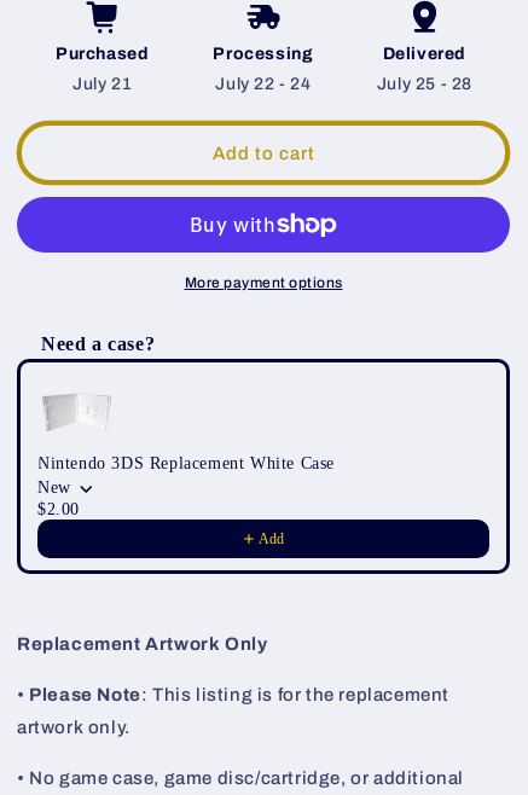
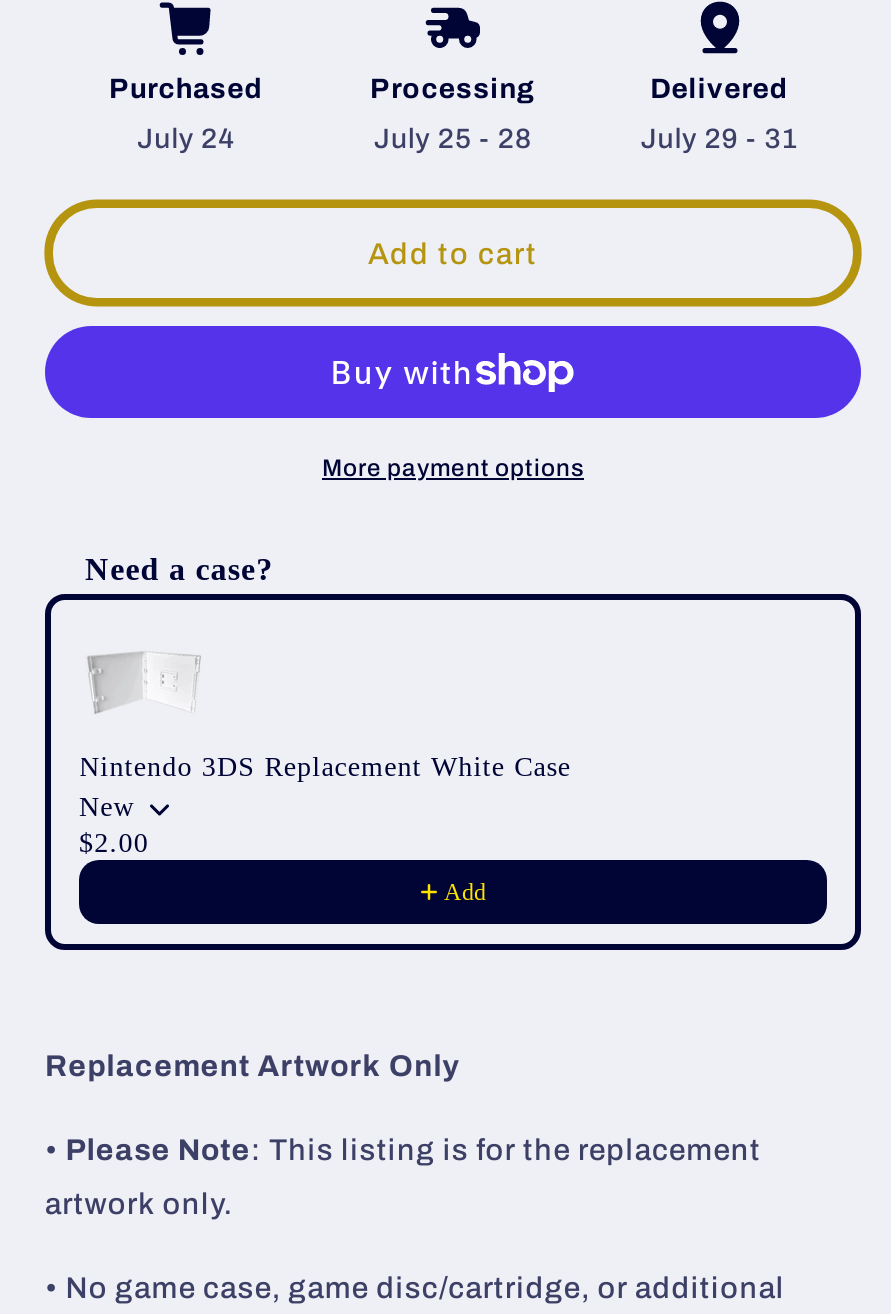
- July 21
+ July 24

- July 22 - 24
+ July 25 - 28

- July 25 - 28
+ July 29 - 31
